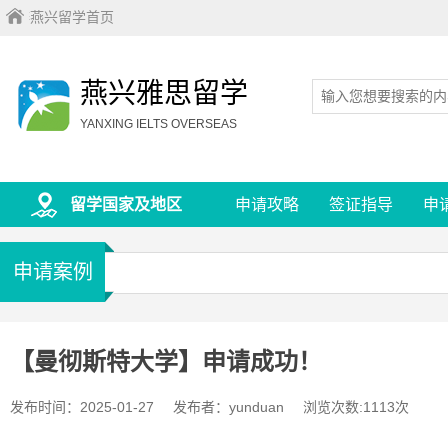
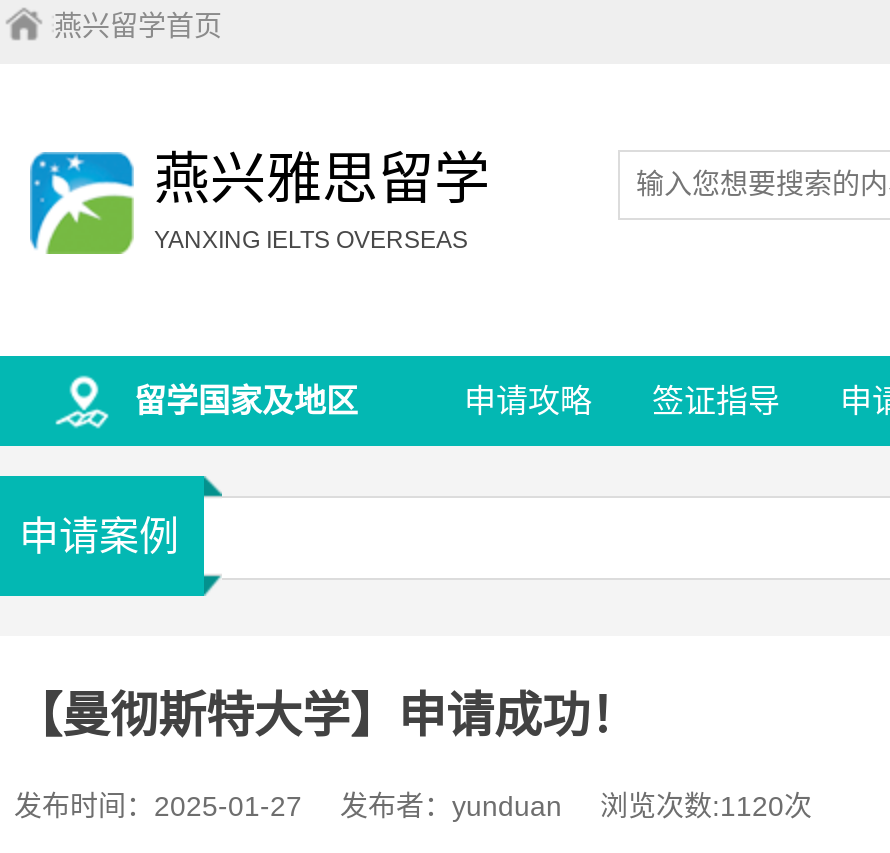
- 发布时间：2025-01-27 发布者：yunduan 浏览次数:1113次
+ 发布时间：2025-01-27 发布者：yunduan 浏览次数:1120次
